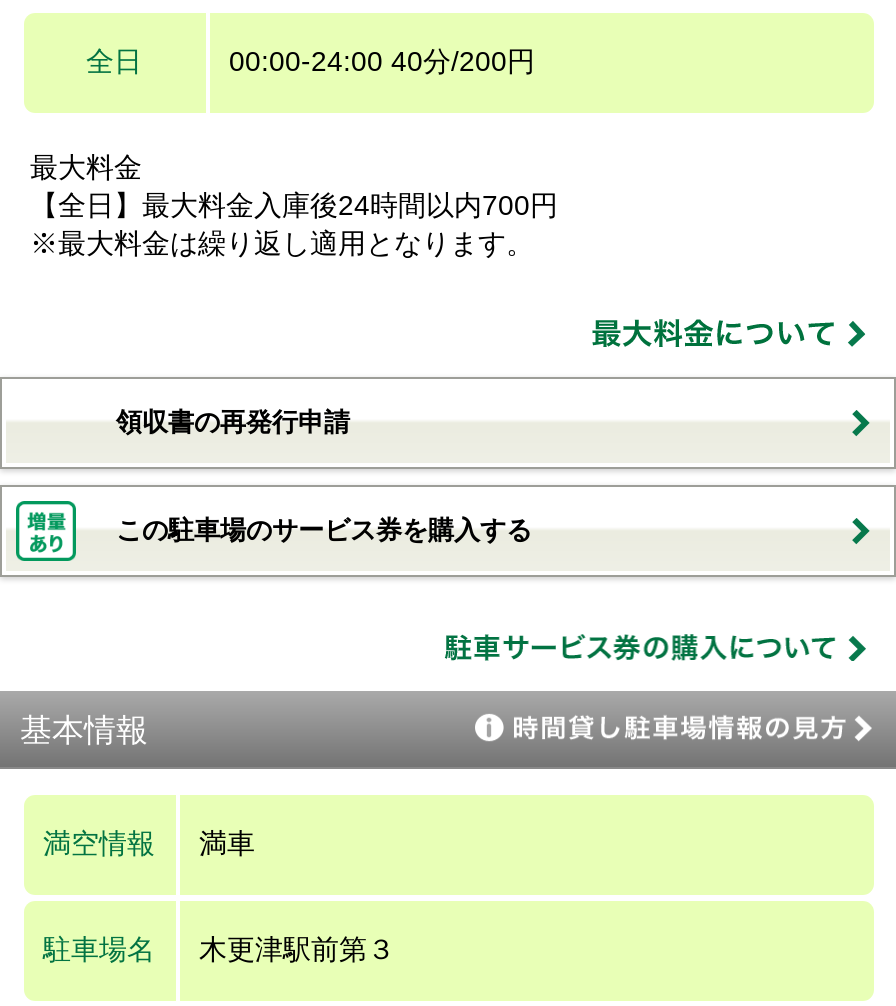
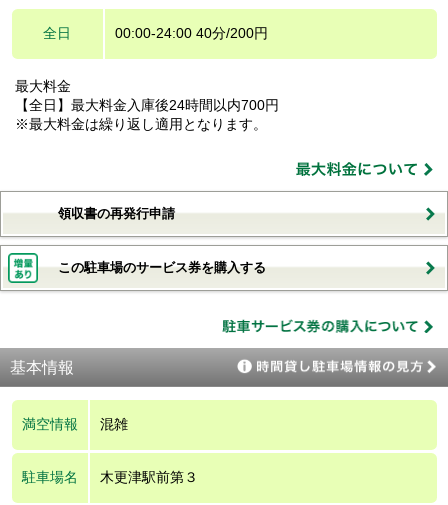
- 満車
+ 混雑
